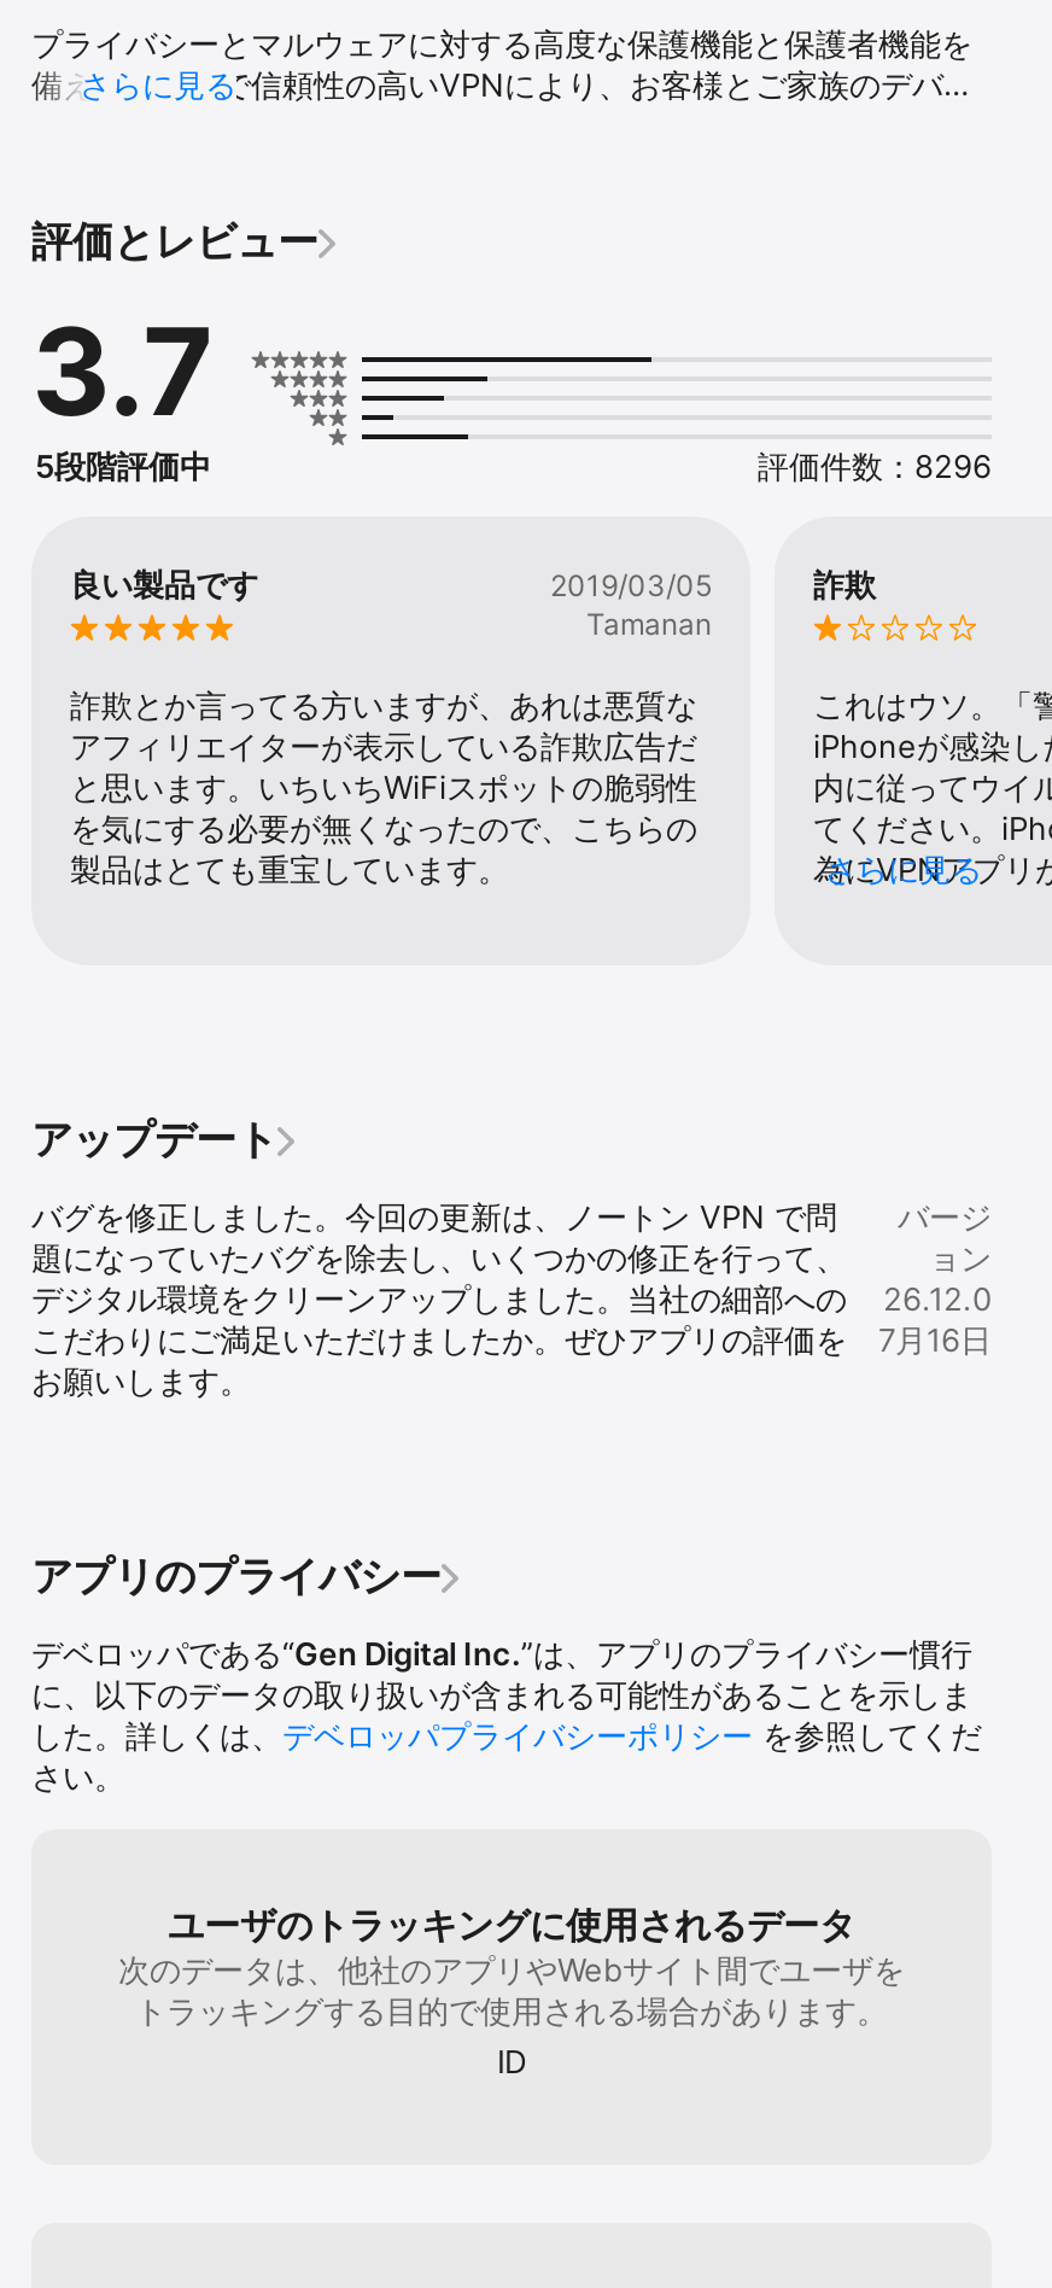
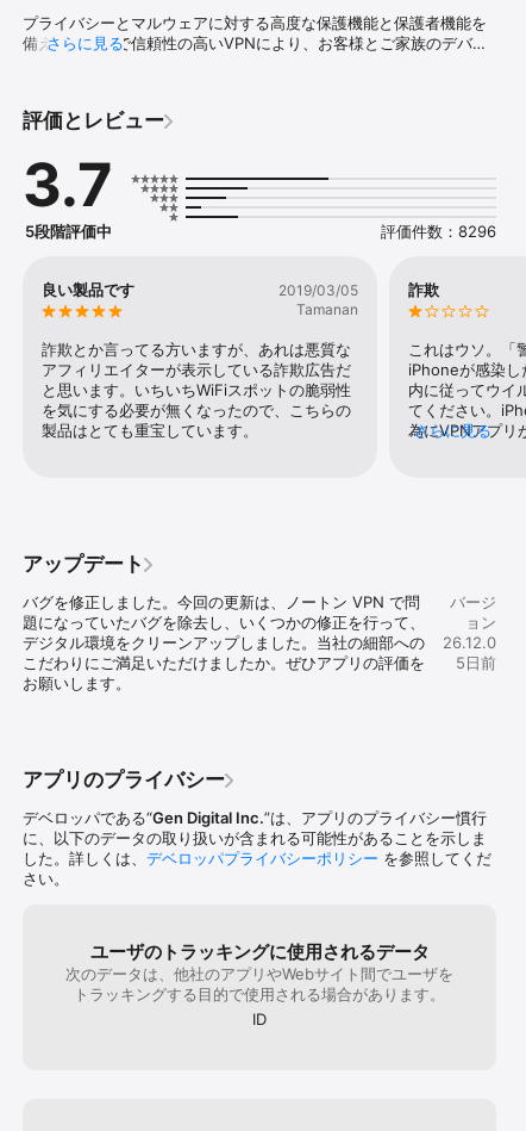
- 7月16日
+ 5日前
